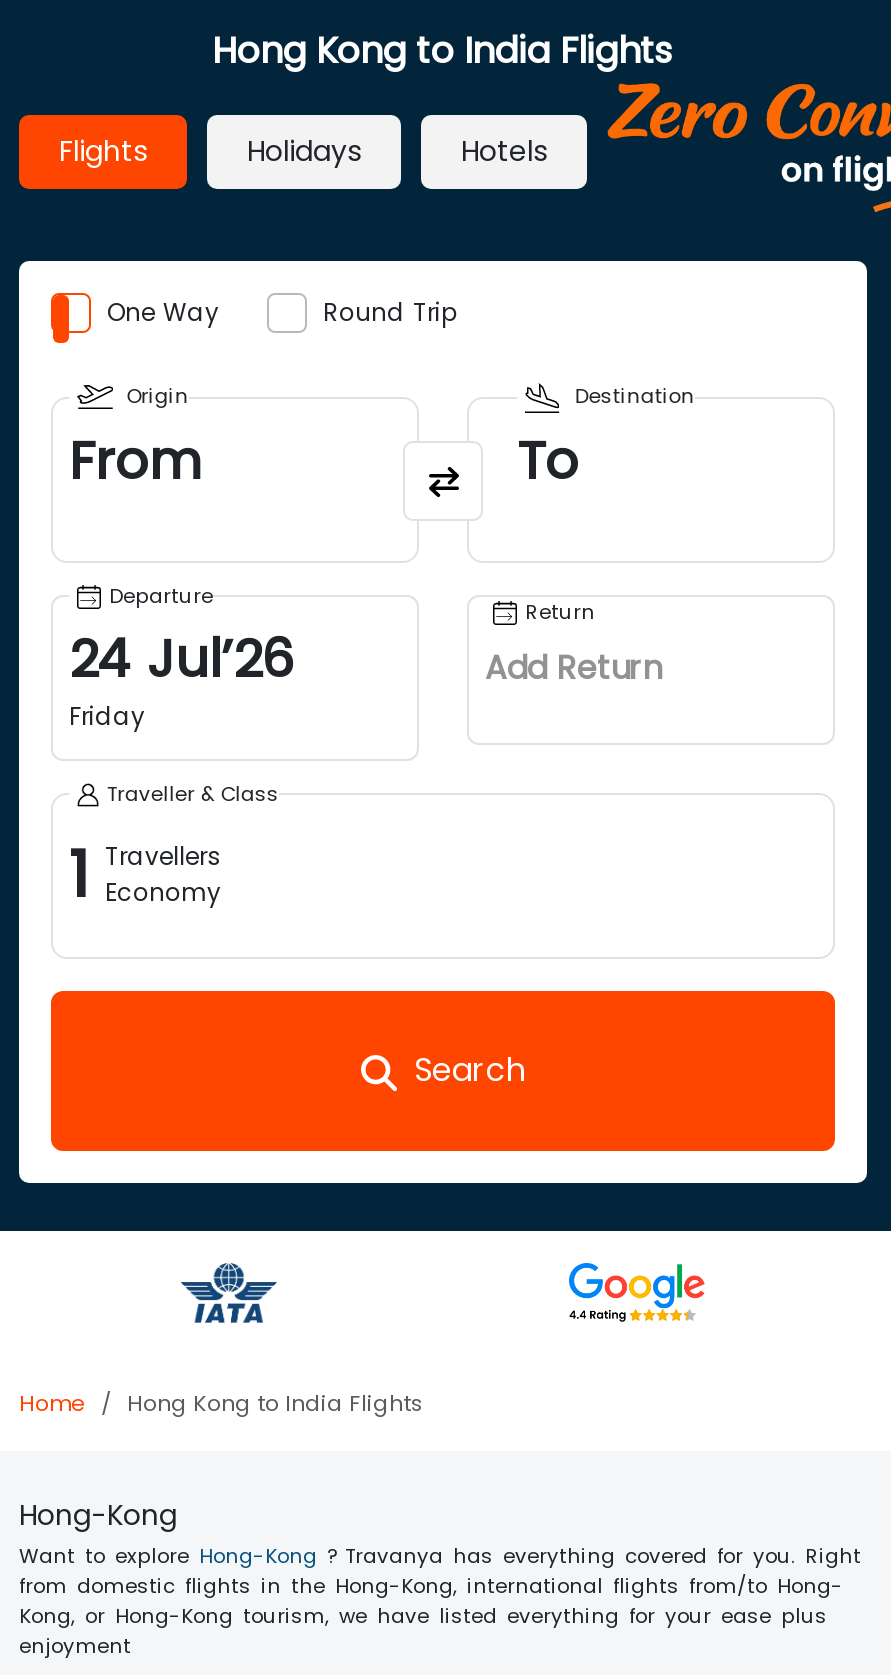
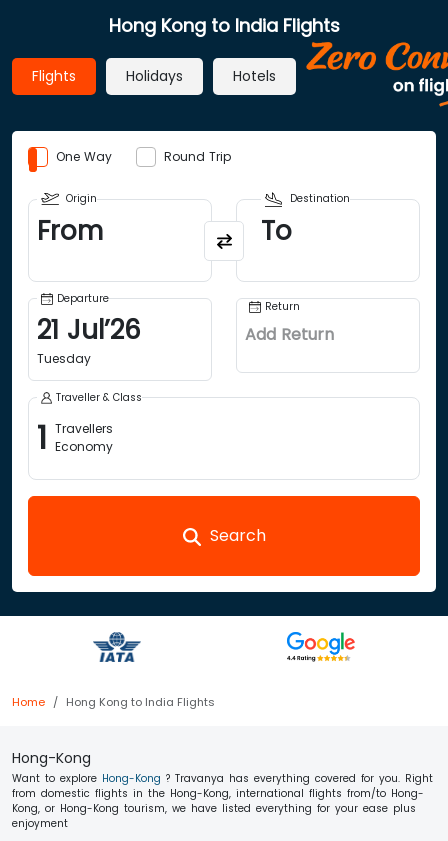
- 24 Jul’26
- Friday
+ 21 Jul’26
+ Tuesday
